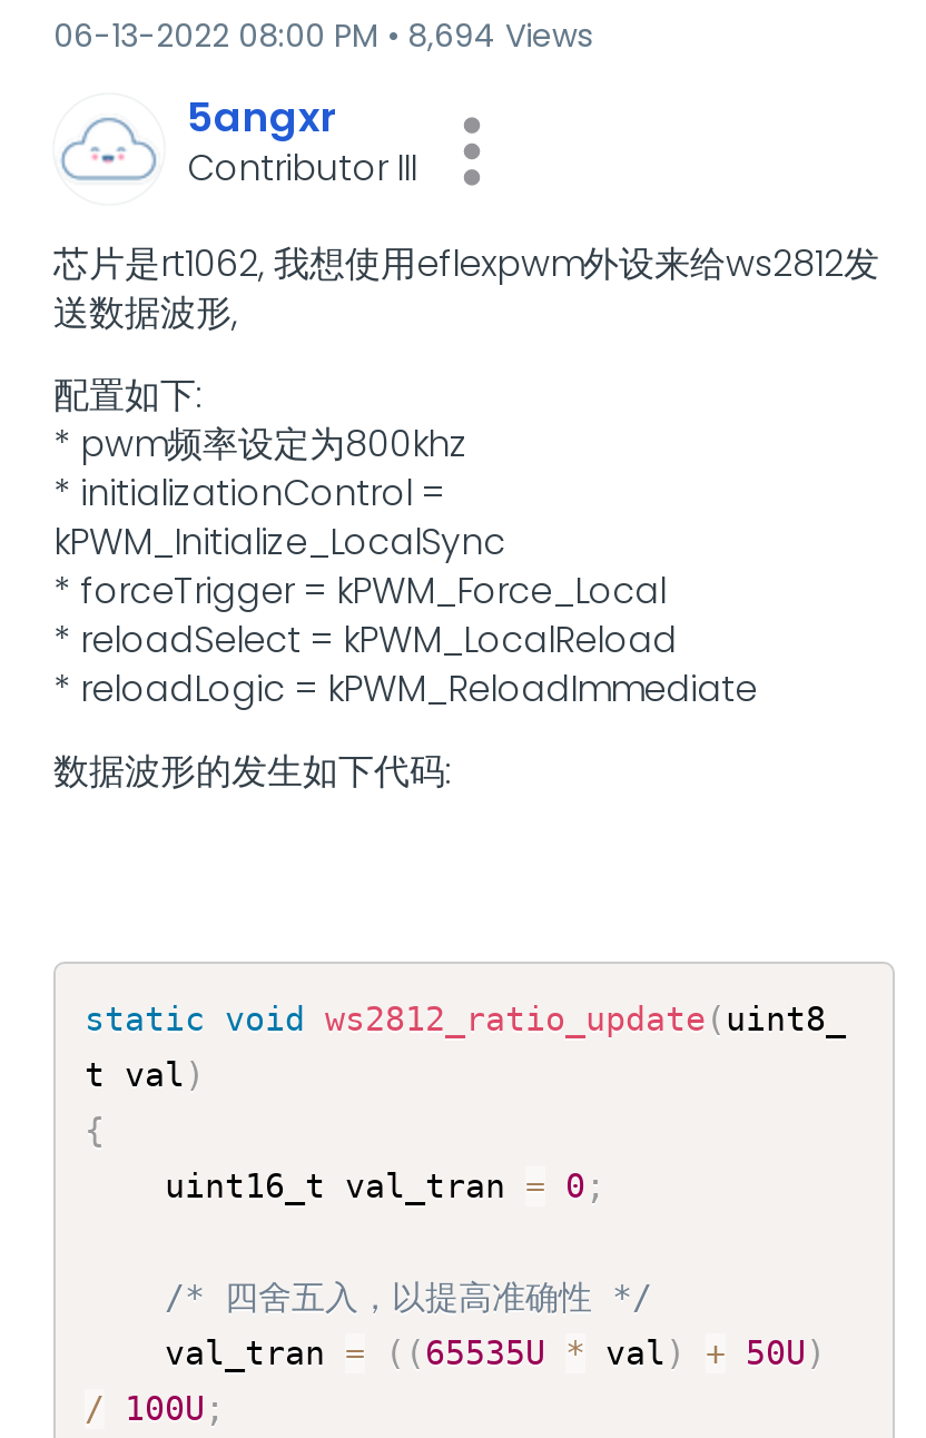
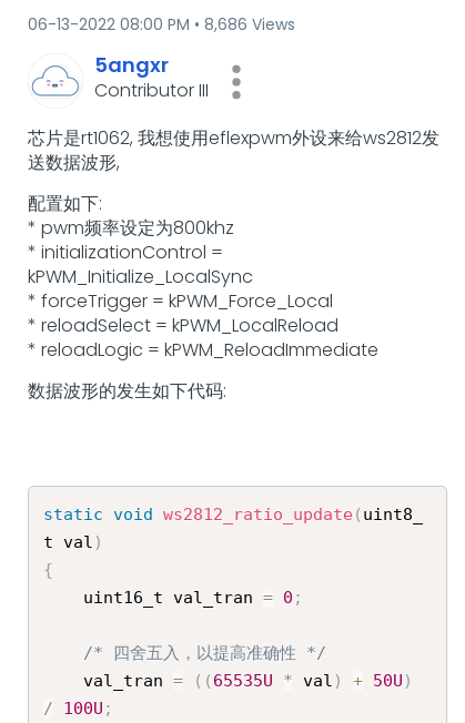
- 06-13-2022 08:00 PM 8,694 Views
+ 06-13-2022 08:00 PM 8,686 Views
